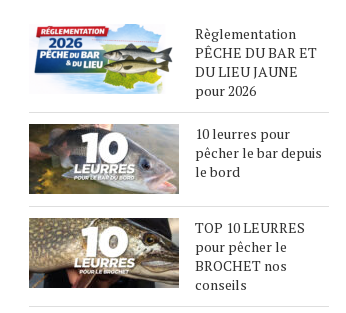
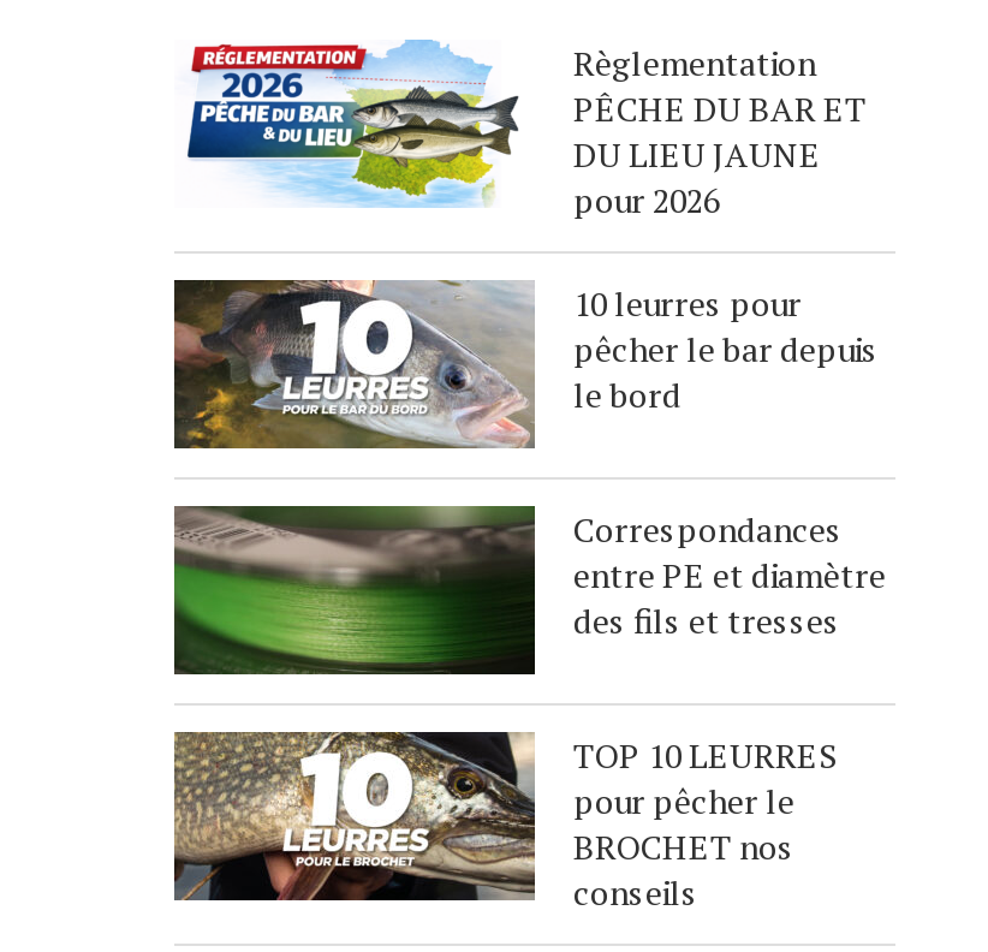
+ [image]
+ Correspondances
+ entre PE et diamètre
+ des fils et tresses
